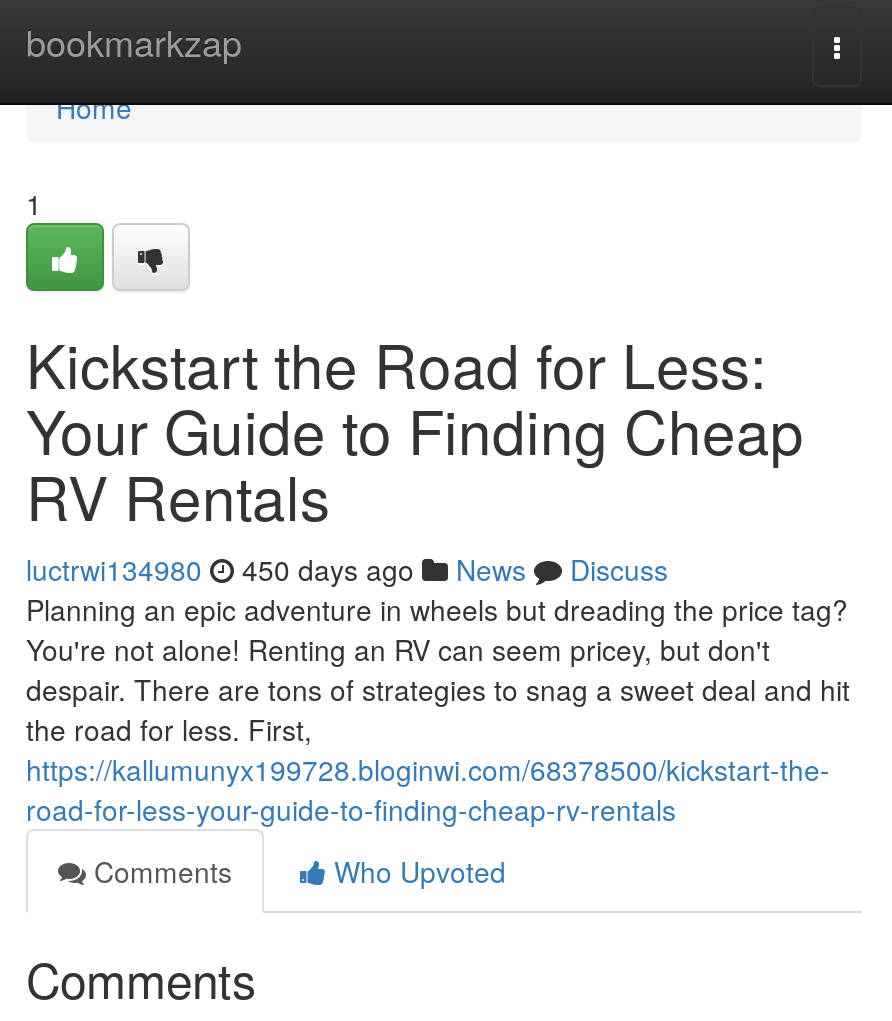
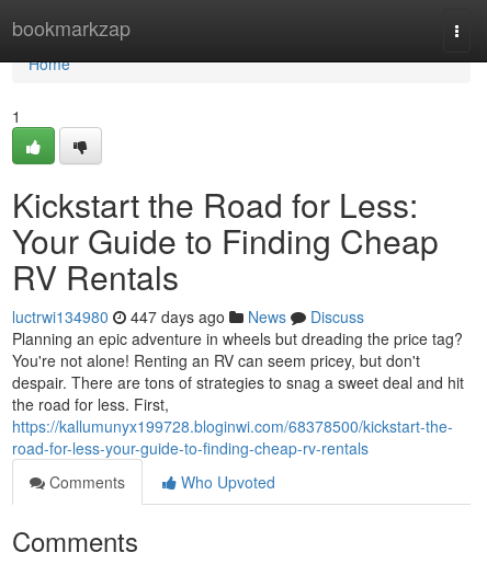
- luctrwi134980 450 days ago News Discuss
+ luctrwi134980 447 days ago News Discuss
